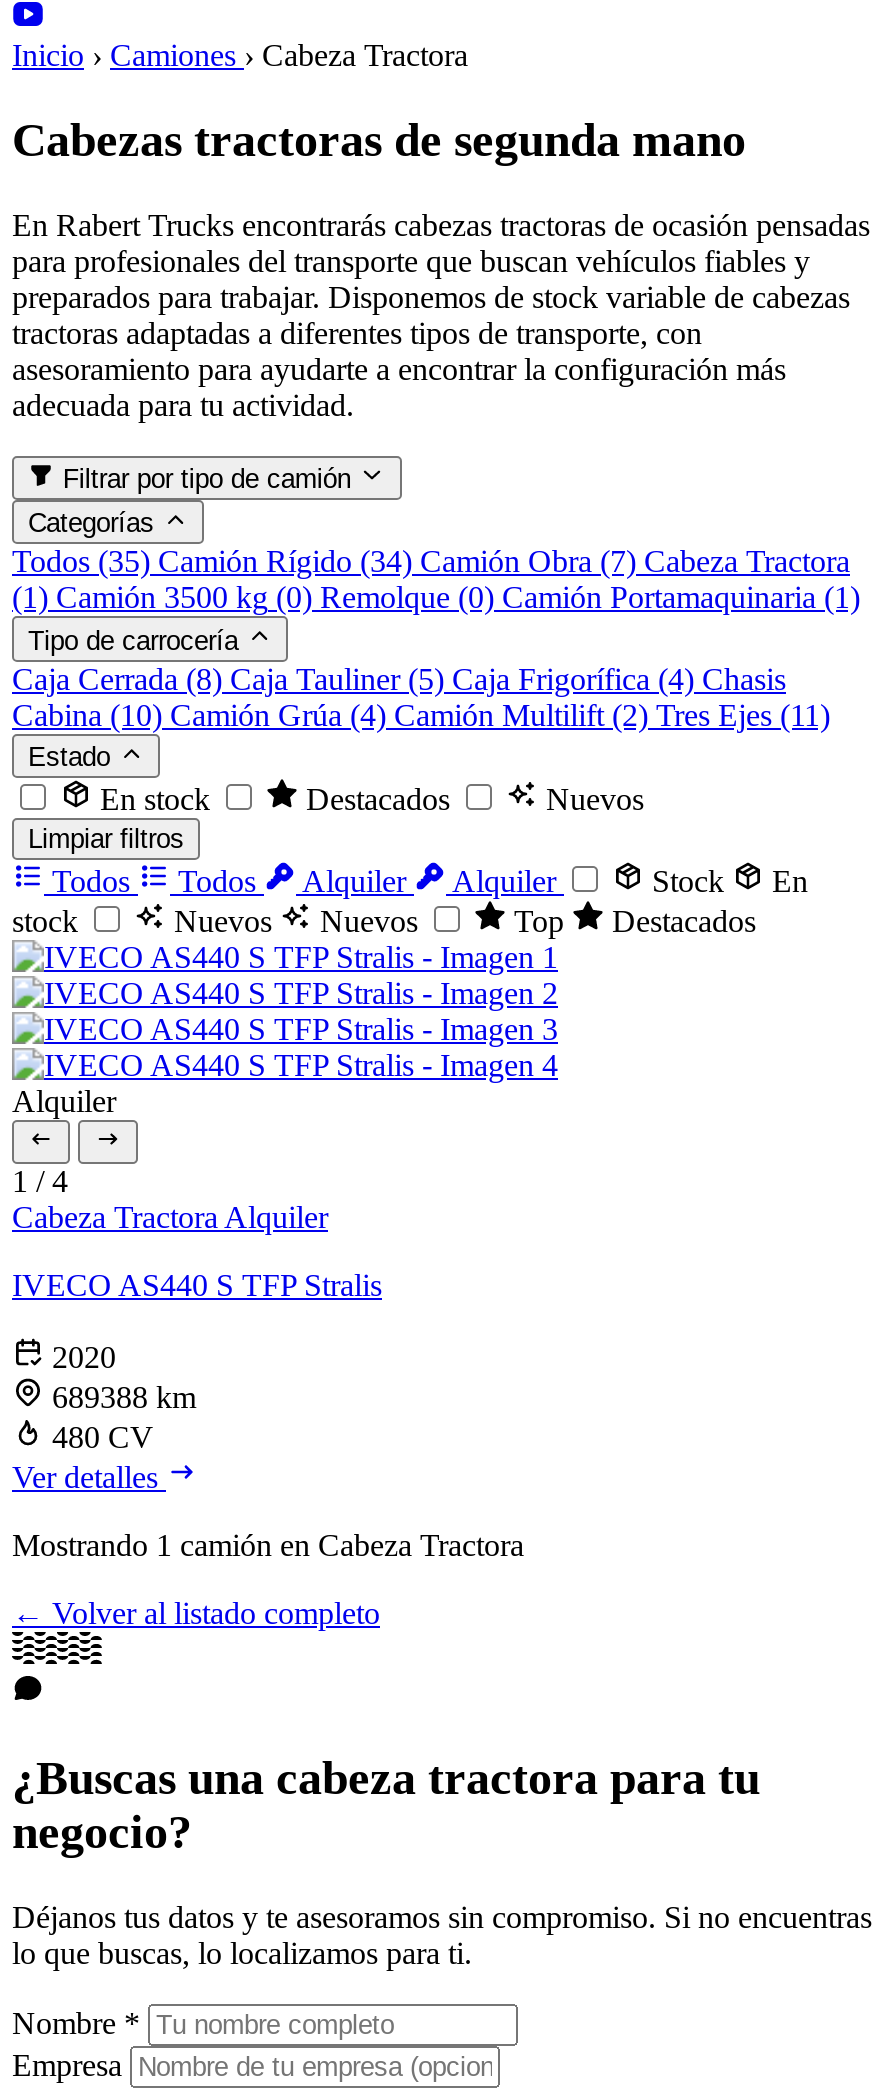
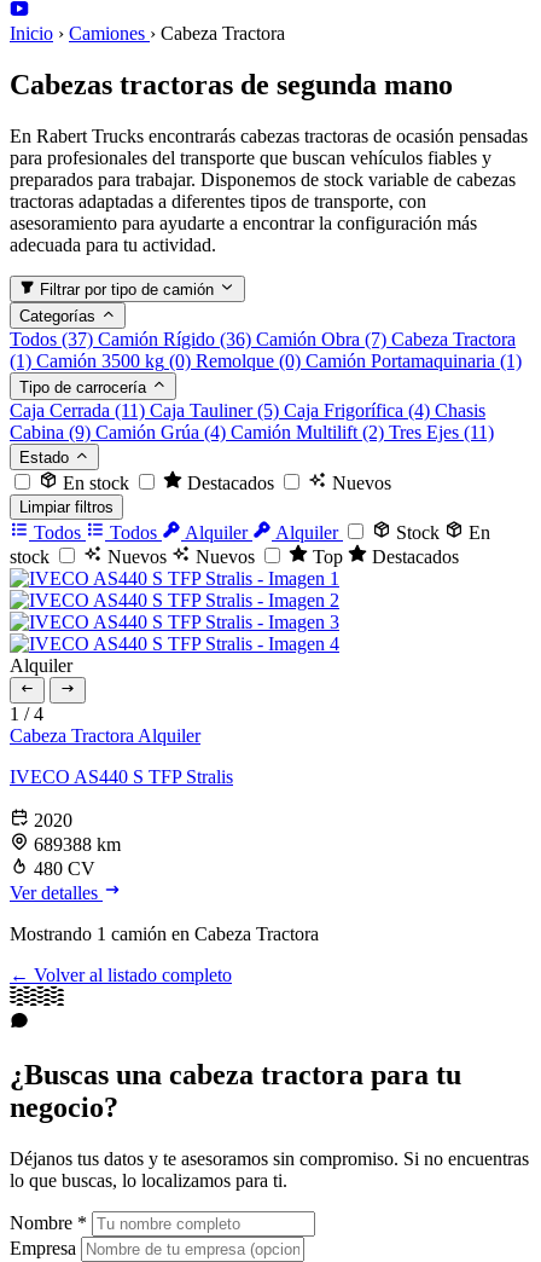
- Todos (35) Camión Rígido (34) Camión Obra (7) Cabeza Tractora
+ Todos (37) Camión Rígido (36) Camión Obra (7) Cabeza Tractora

- Caja Cerrada (8) Caja Tauliner (5) Caja Frigorífica (4) Chasis
+ Caja Cerrada (11) Caja Tauliner (5) Caja Frigorífica (4) Chasis

- Cabina (10) Camión Grúa (4) Camión Multilift (2) Tres Ejes (11)
+ Cabina (9) Camión Grúa (4) Camión Multilift (2) Tres Ejes (11)
